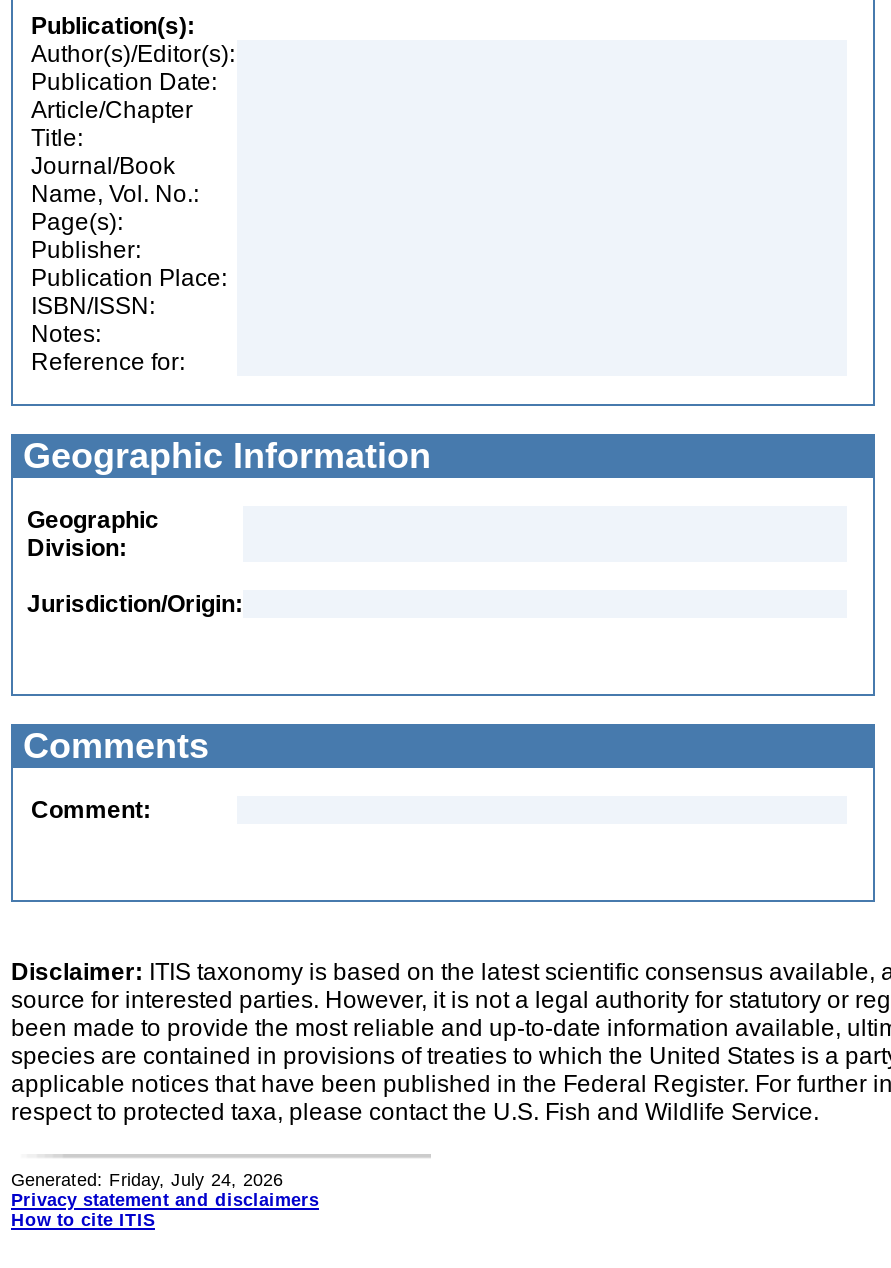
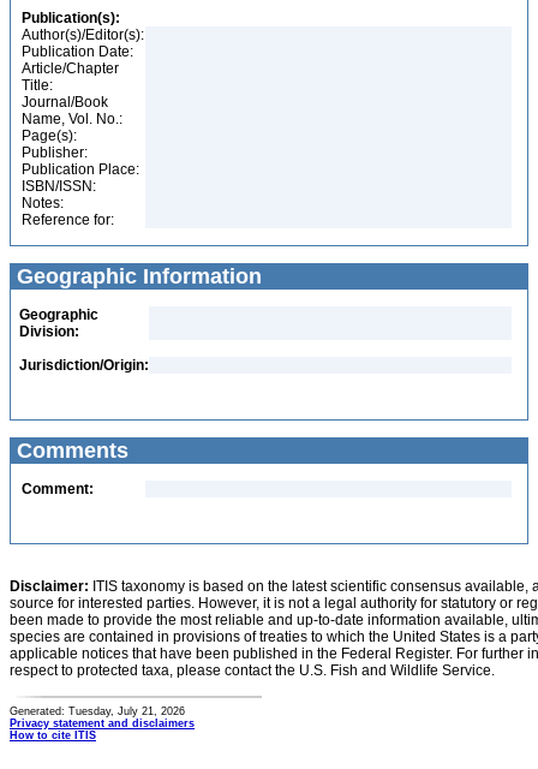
- Generated: Friday, July 24, 2026
+ Generated: Tuesday, July 21, 2026
